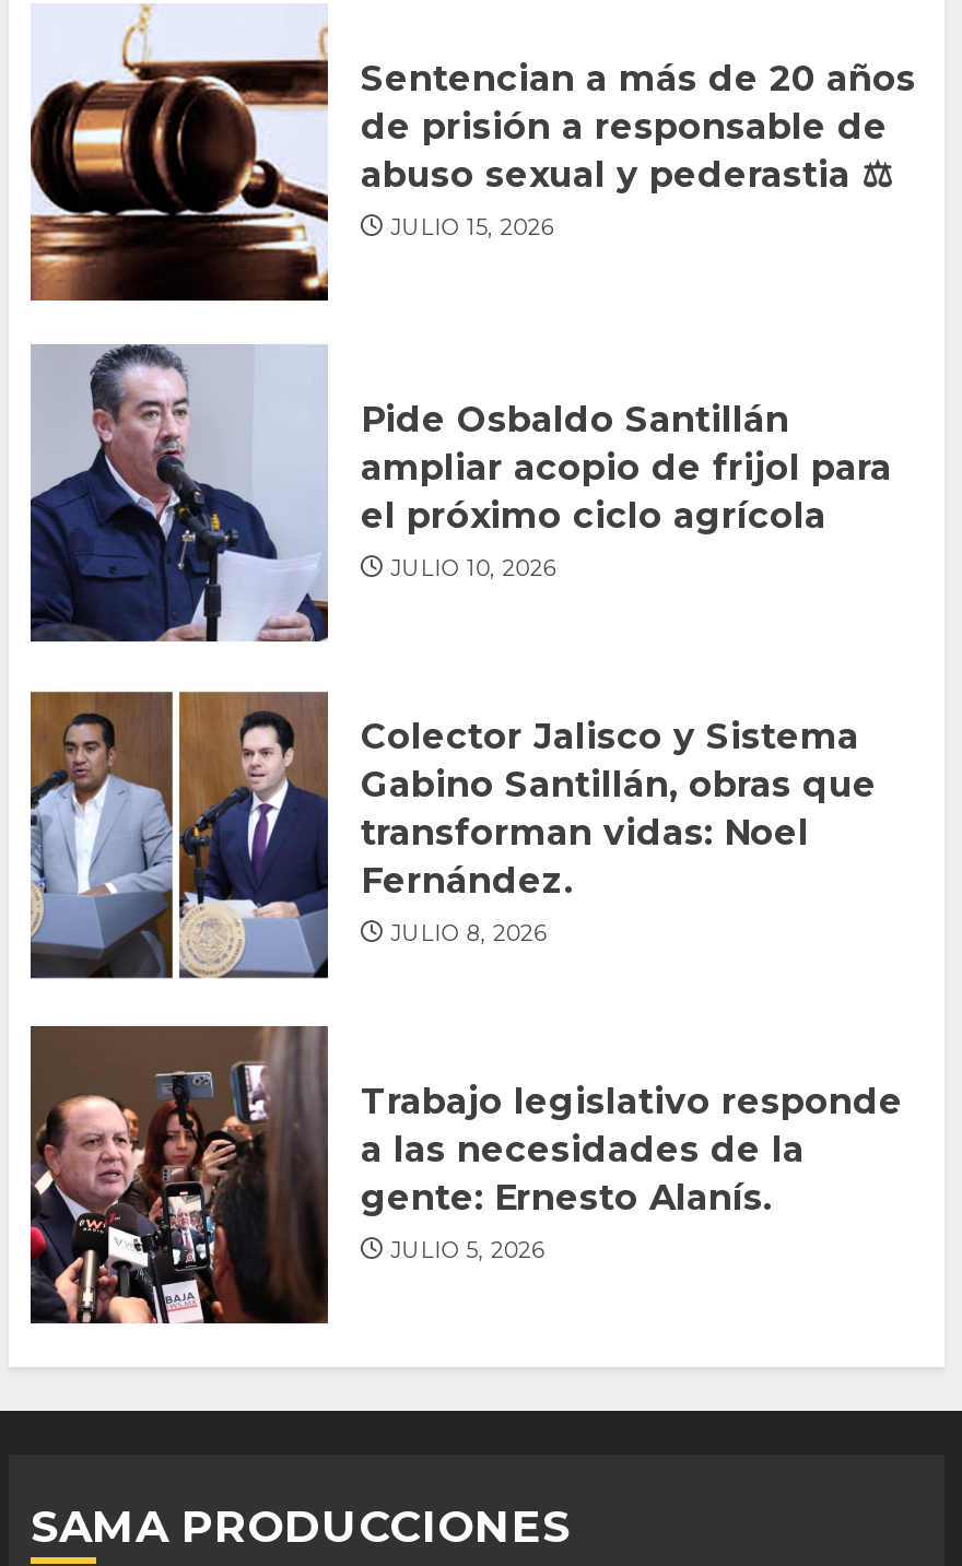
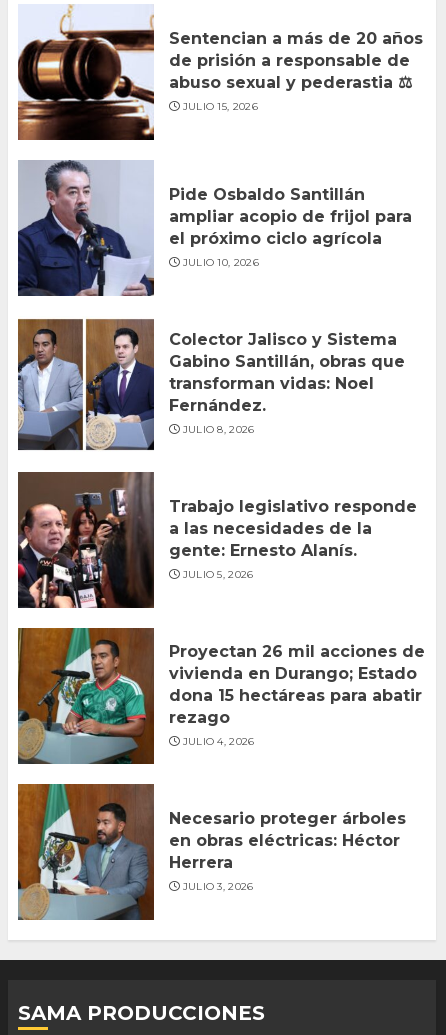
+ [image]
+ Proyectan 26 mil acciones de
+ vivienda en Durango; Estado
+ dona 15 hectáreas para abatir
+ rezago
+ JULIO 4, 2026

+ [image]
+ Necesario proteger árboles
+ en obras eléctricas: Héctor
+ Herrera
+ JULIO 3, 2026
